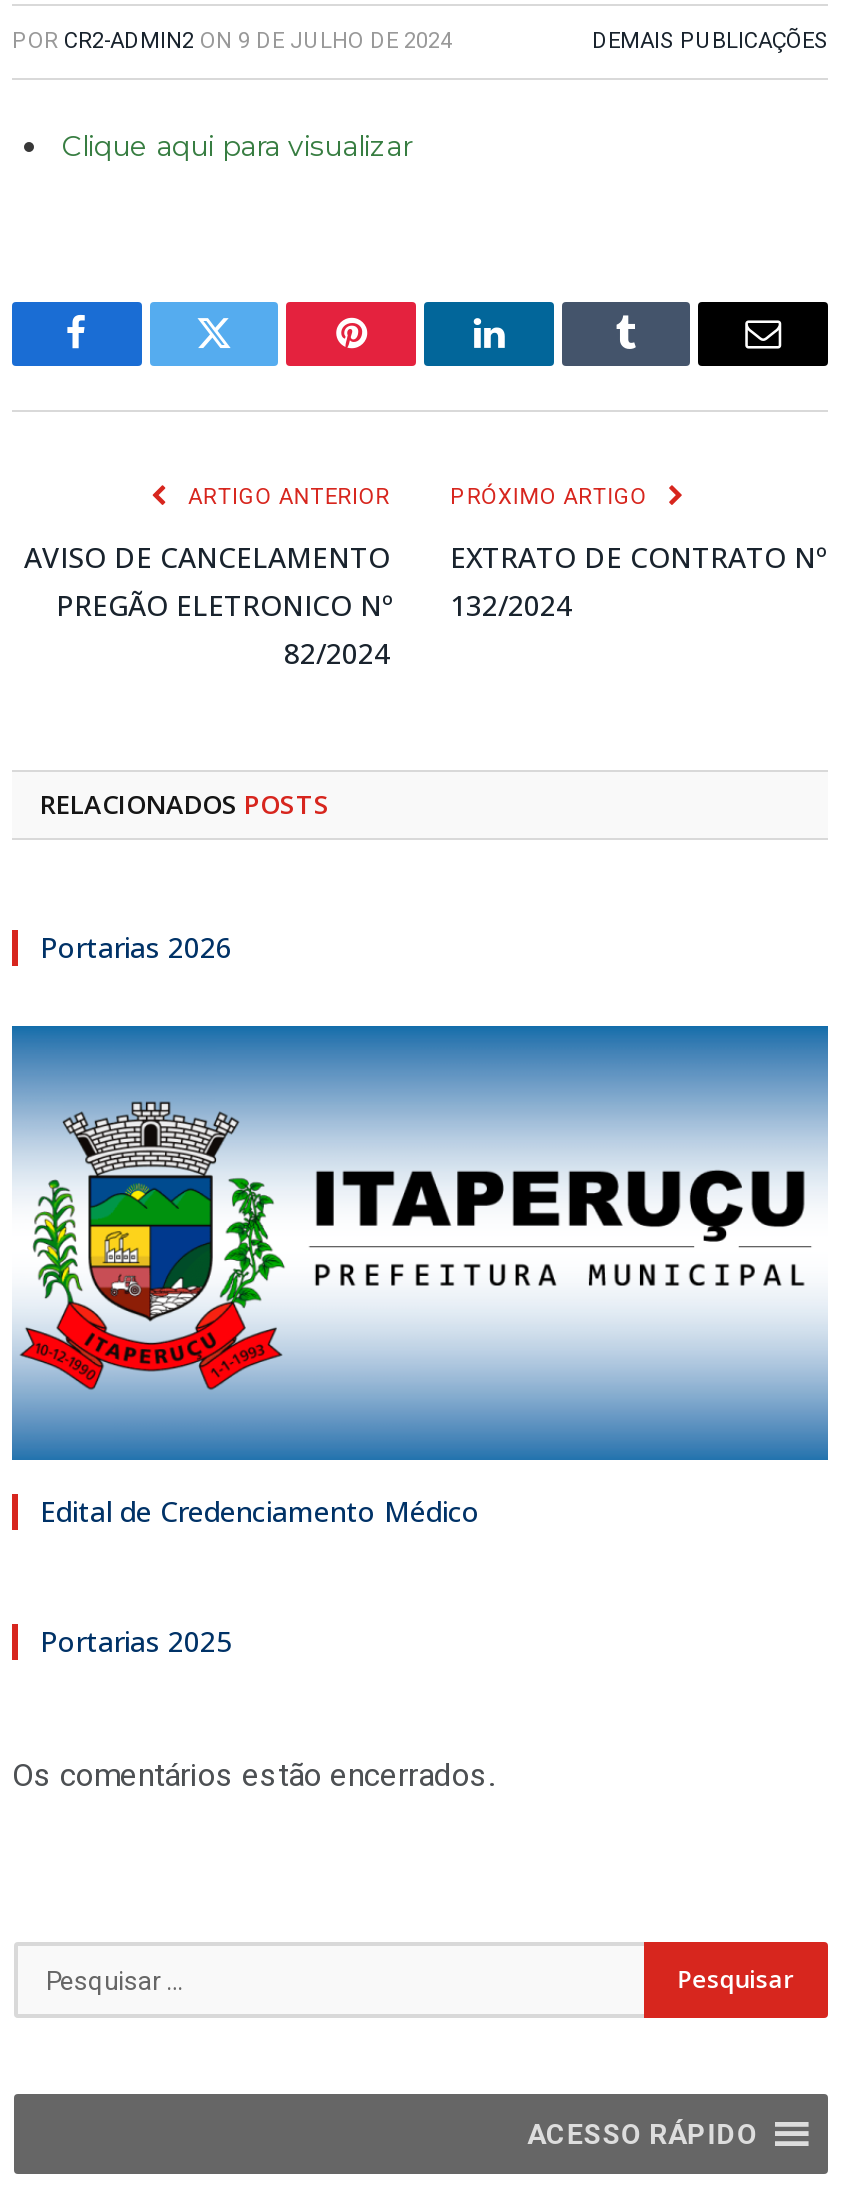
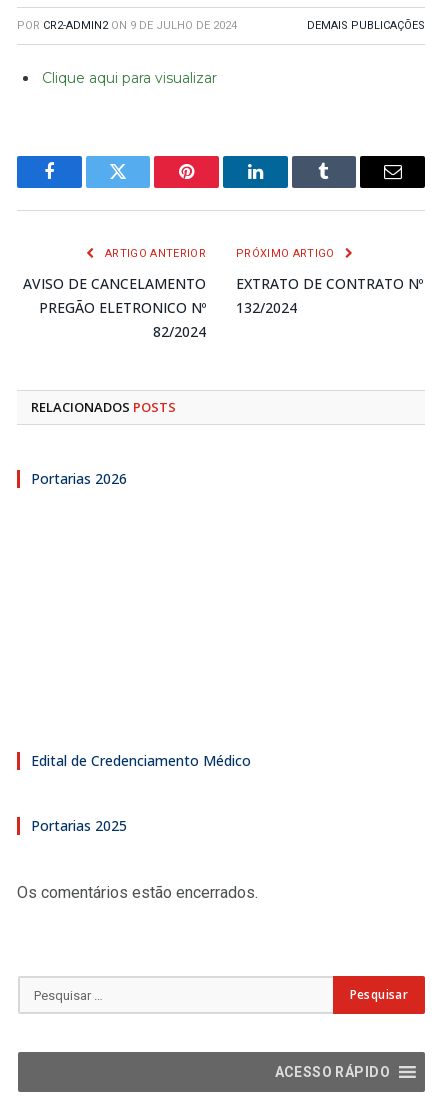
- [image]
